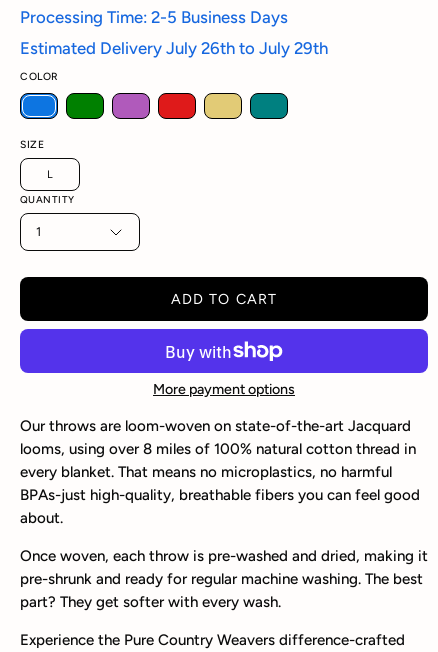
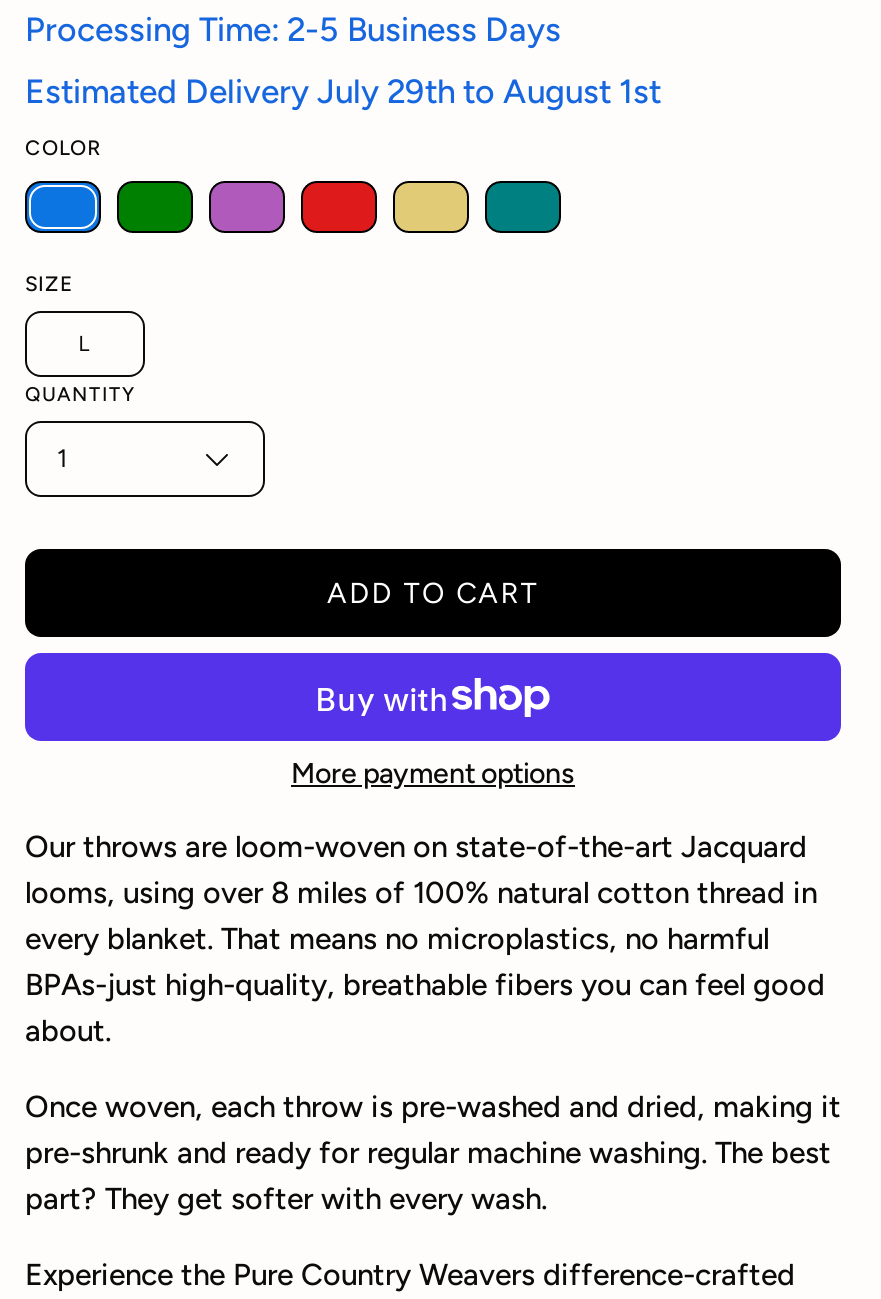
- Estimated Delivery July 26th to July 29th
+ Estimated Delivery July 29th to August 1st
